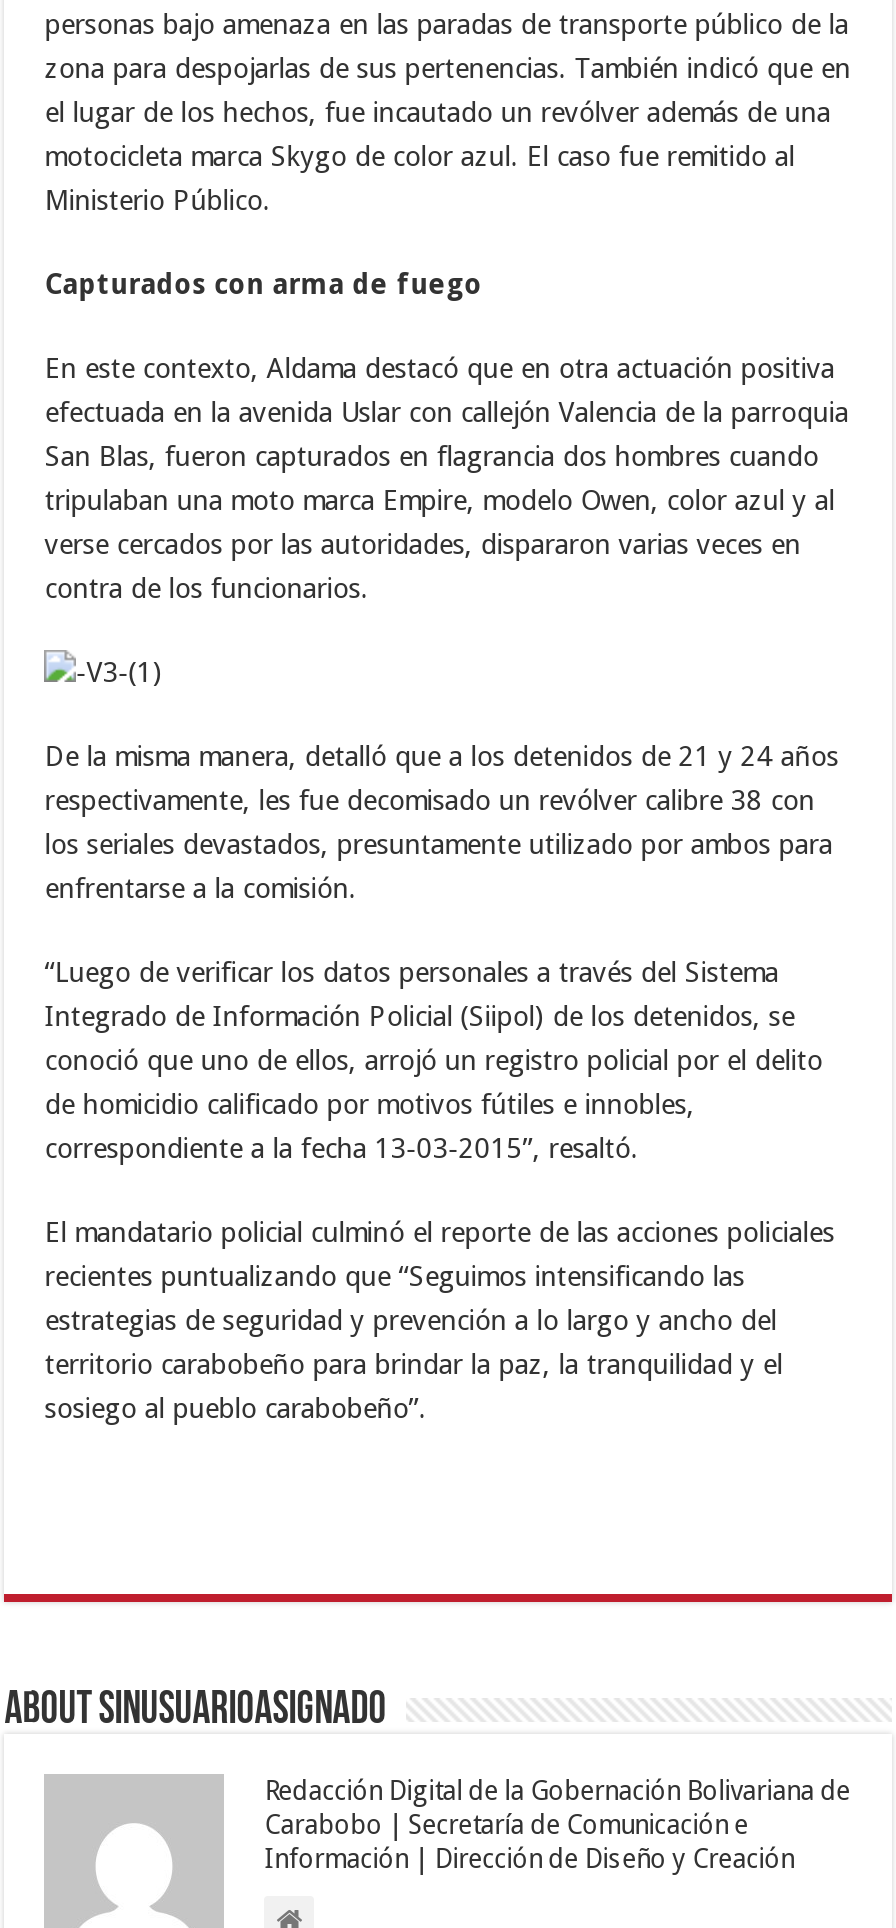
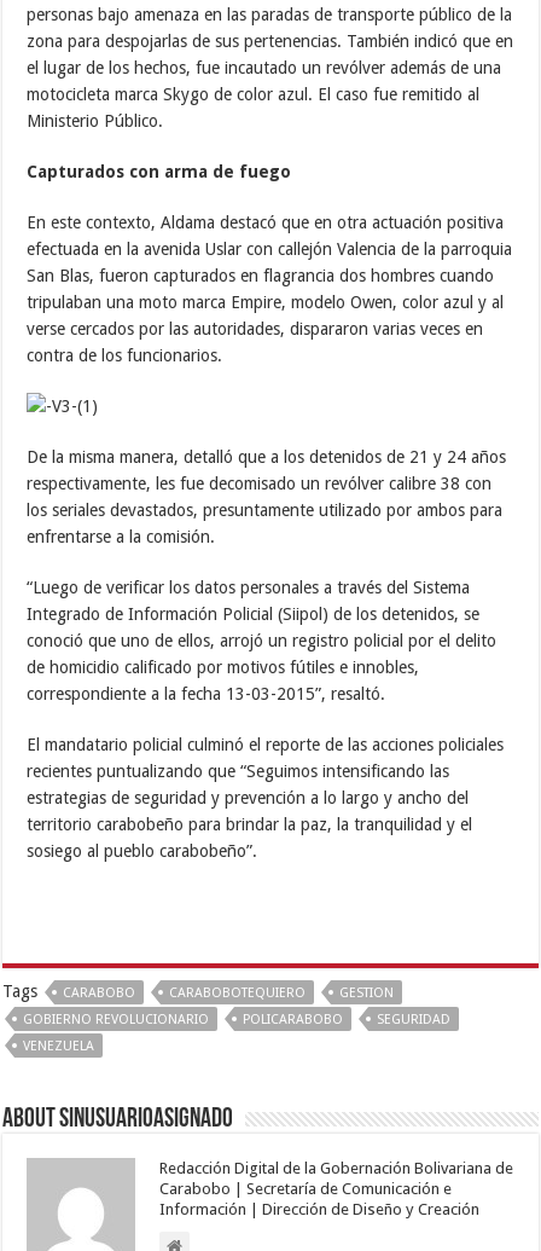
+ Tags
+ CARABOBO
+ CARABOBOTEQUIERO
+ GESTION
+ GOBIERNO REVOLUCIONARIO
+ POLICARABOBO
+ SEGURIDAD
+ VENEZUELA
